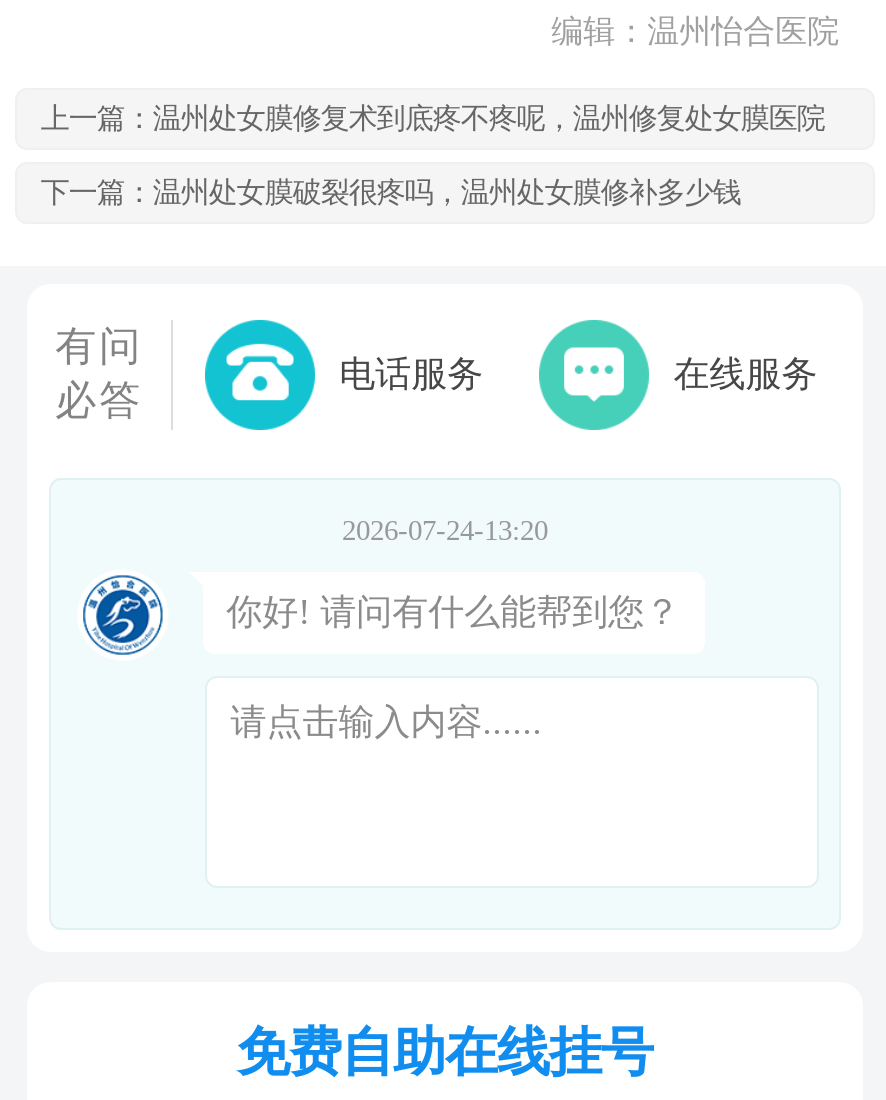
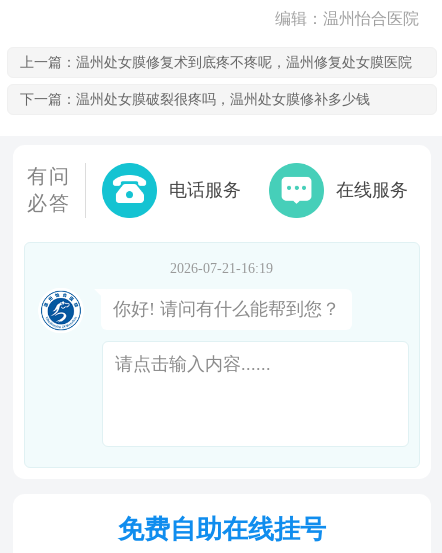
- 2026-07-24-13:20
+ 2026-07-21-16:19
